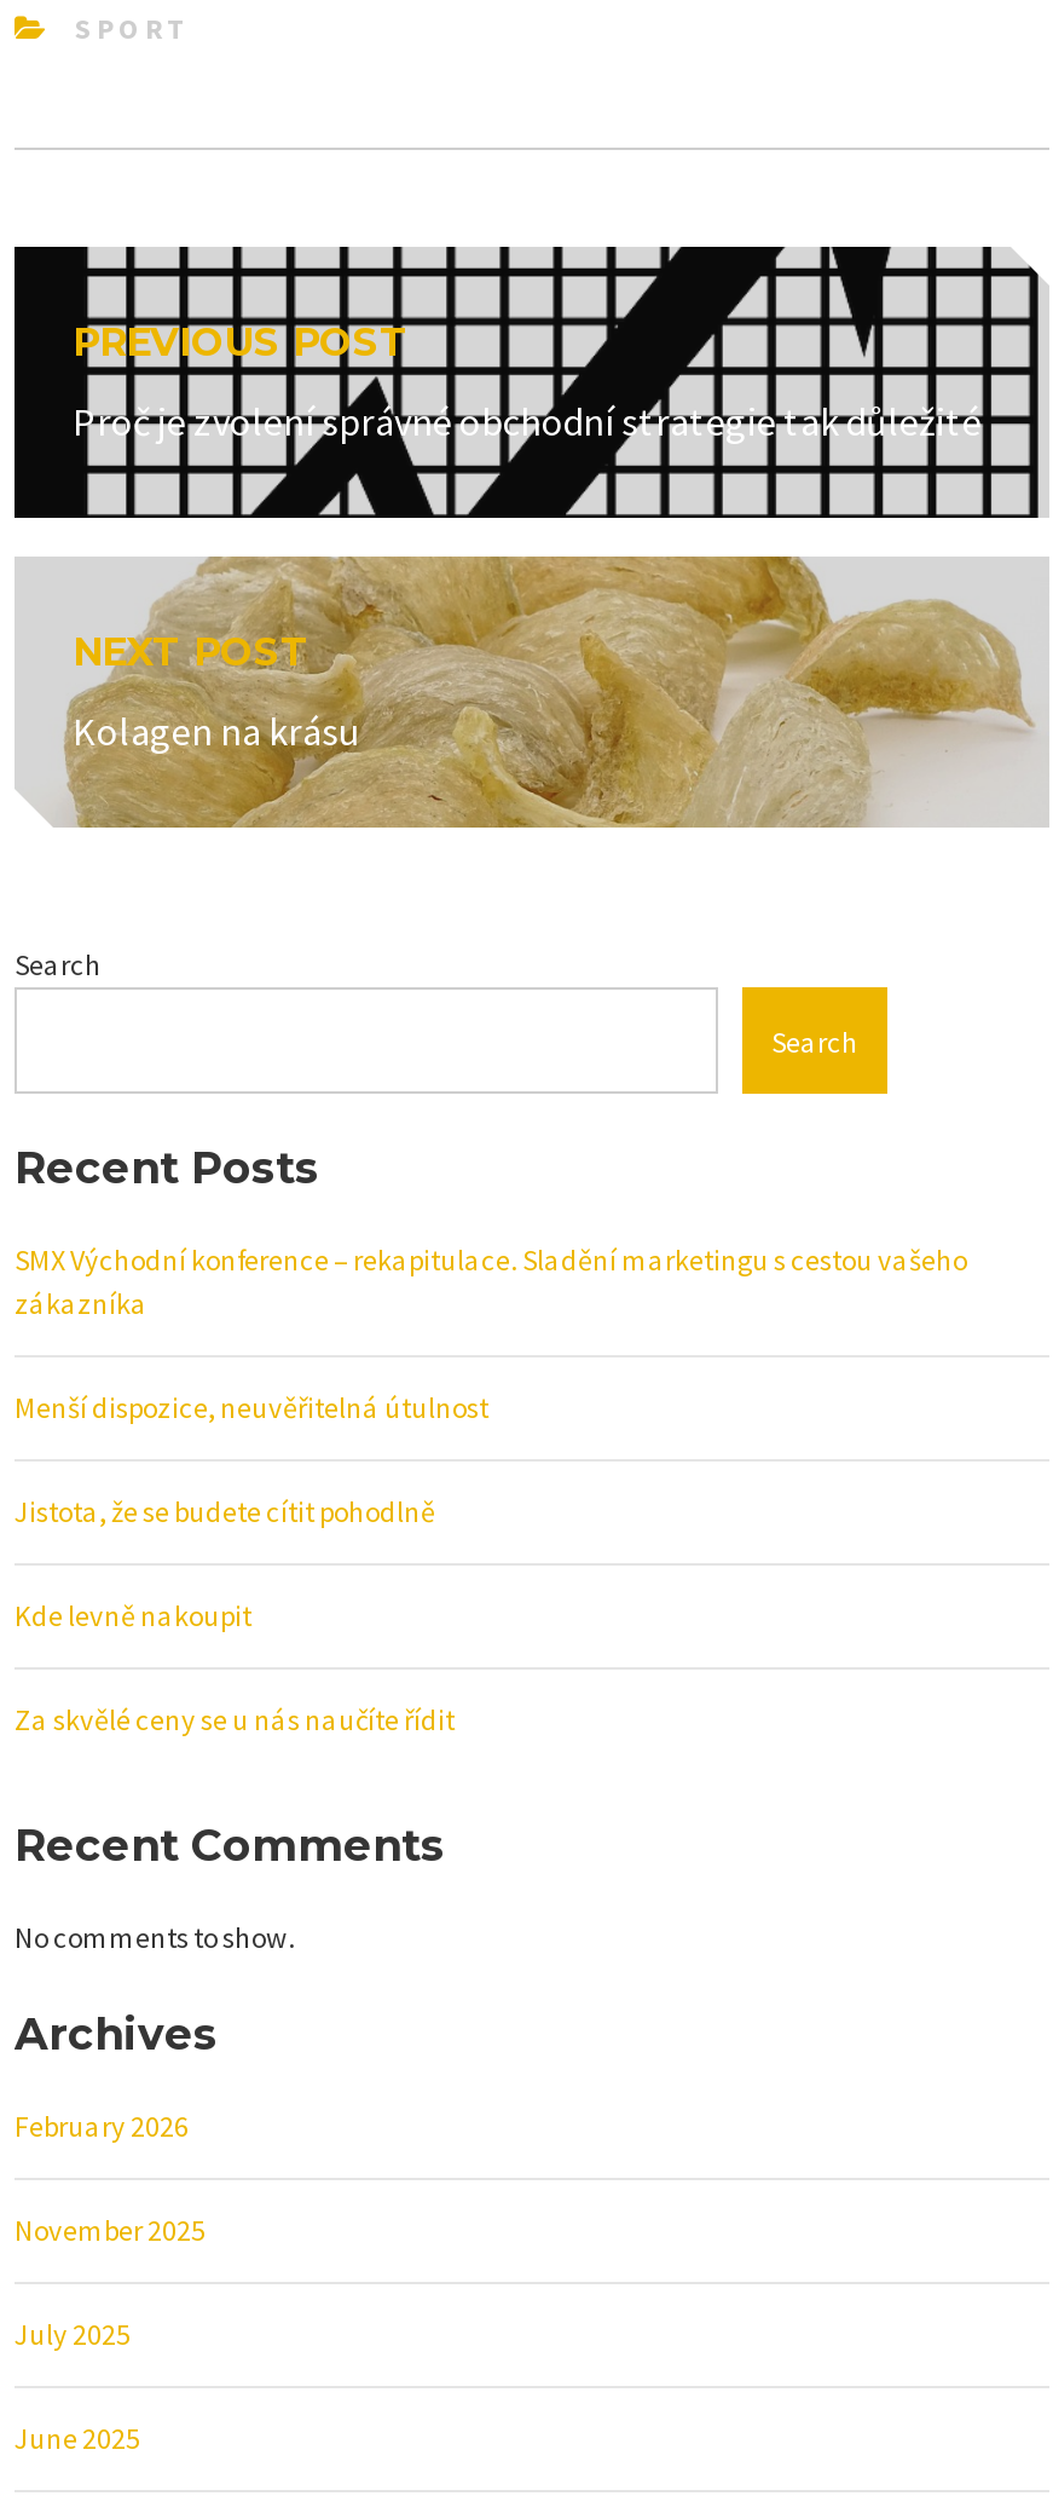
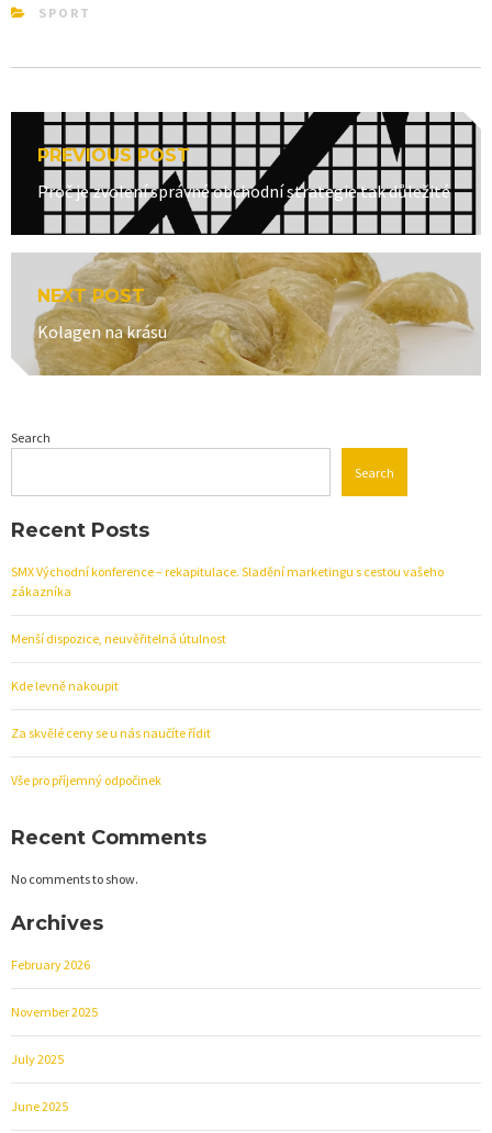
- Jistota, že se budete cítit pohodlně

moved up: Kde levně nakoupit | Za skvělé ceny se u nás naučíte řídit

+ Vše pro příjemný odpočinek
